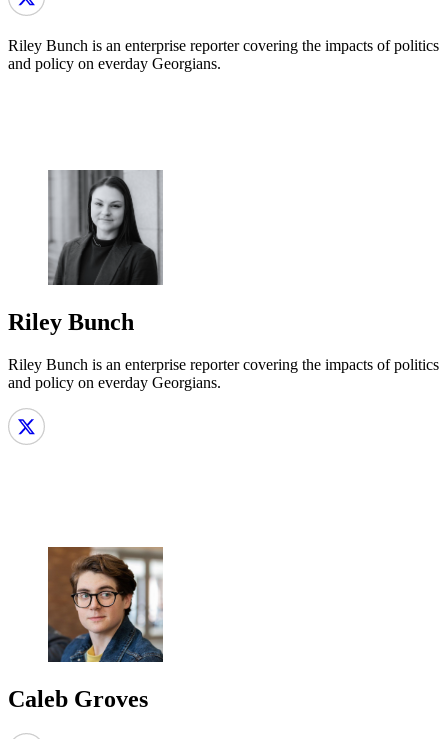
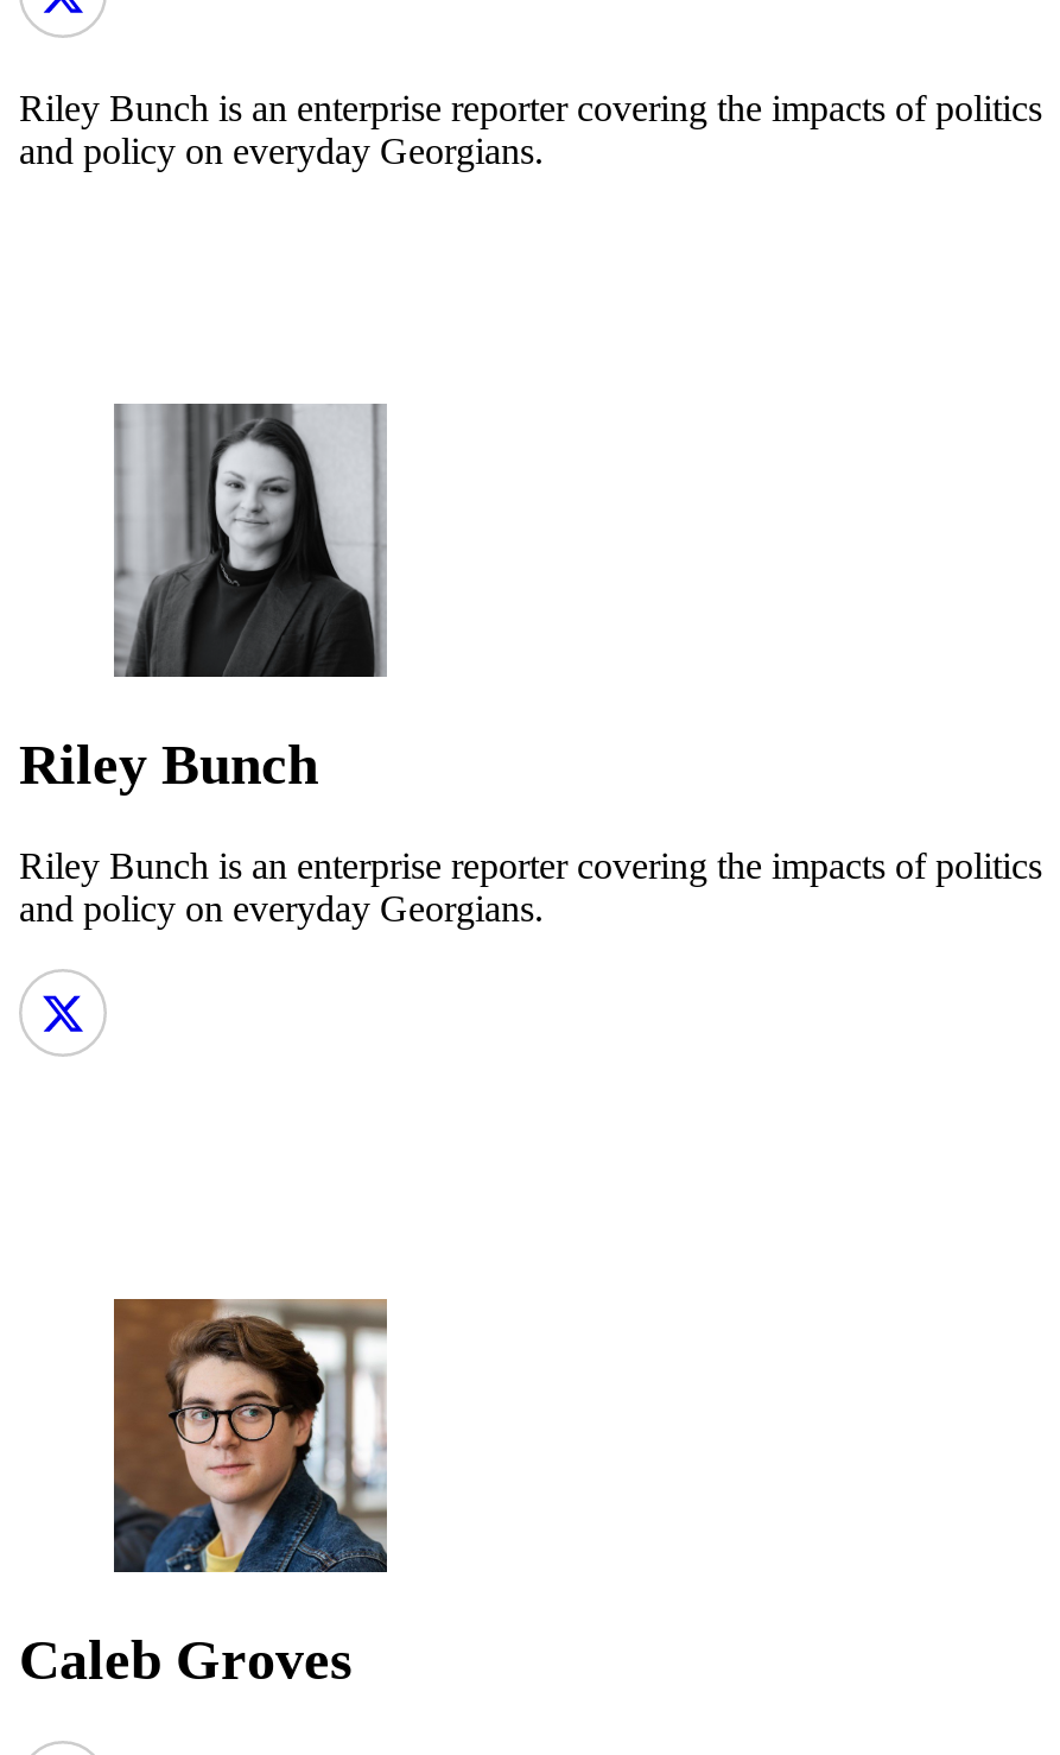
- and policy on everday Georgians.
+ and policy on everyday Georgians.

- and policy on everday Georgians.
+ and policy on everyday Georgians.
